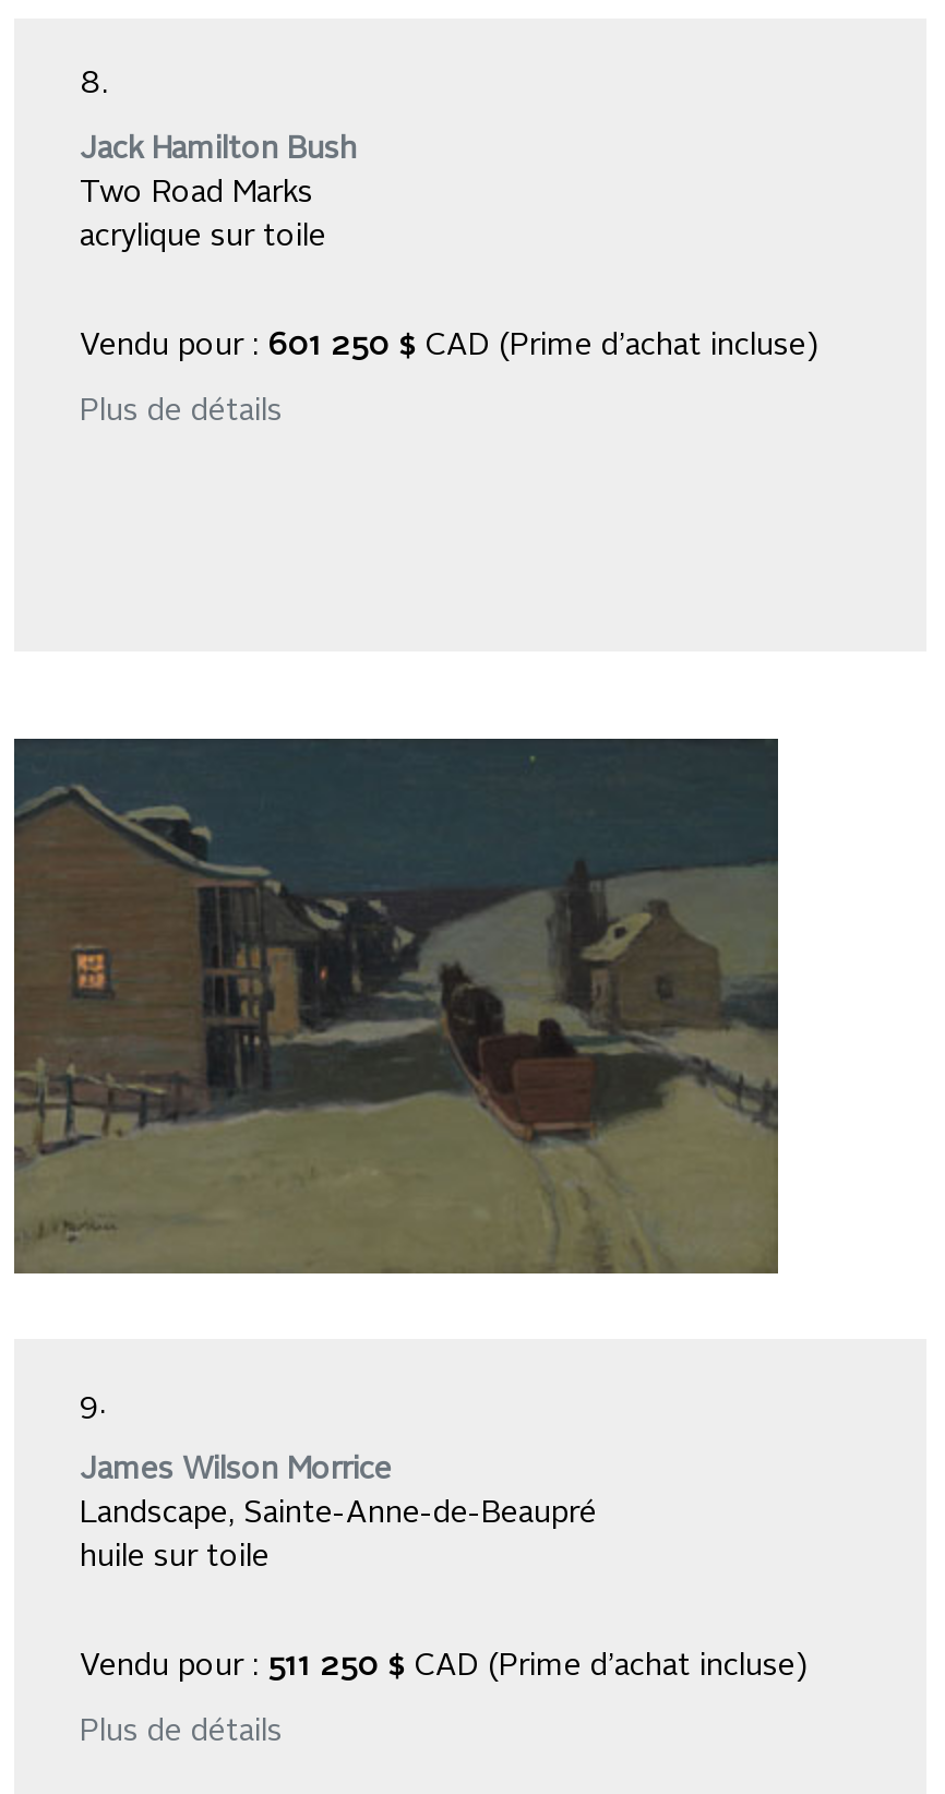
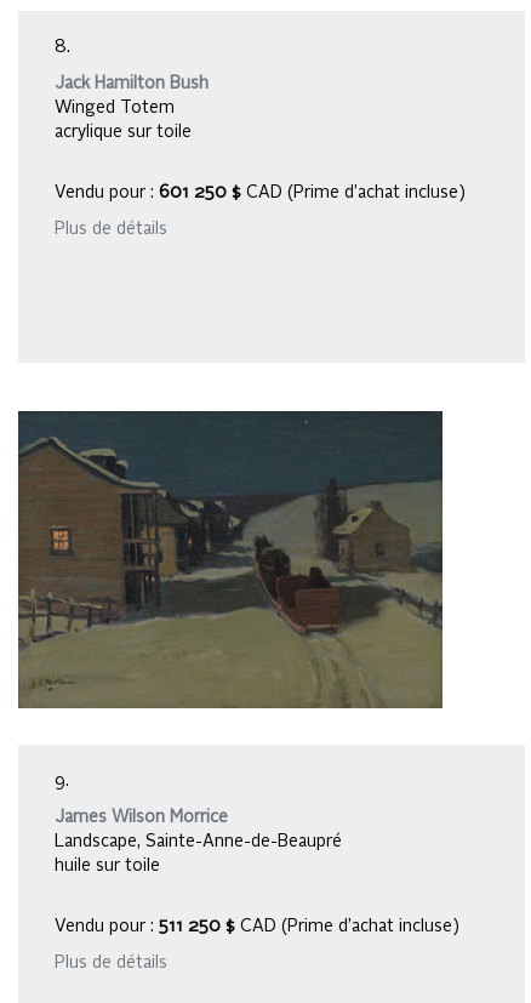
- Two Road Marks
+ Winged Totem
